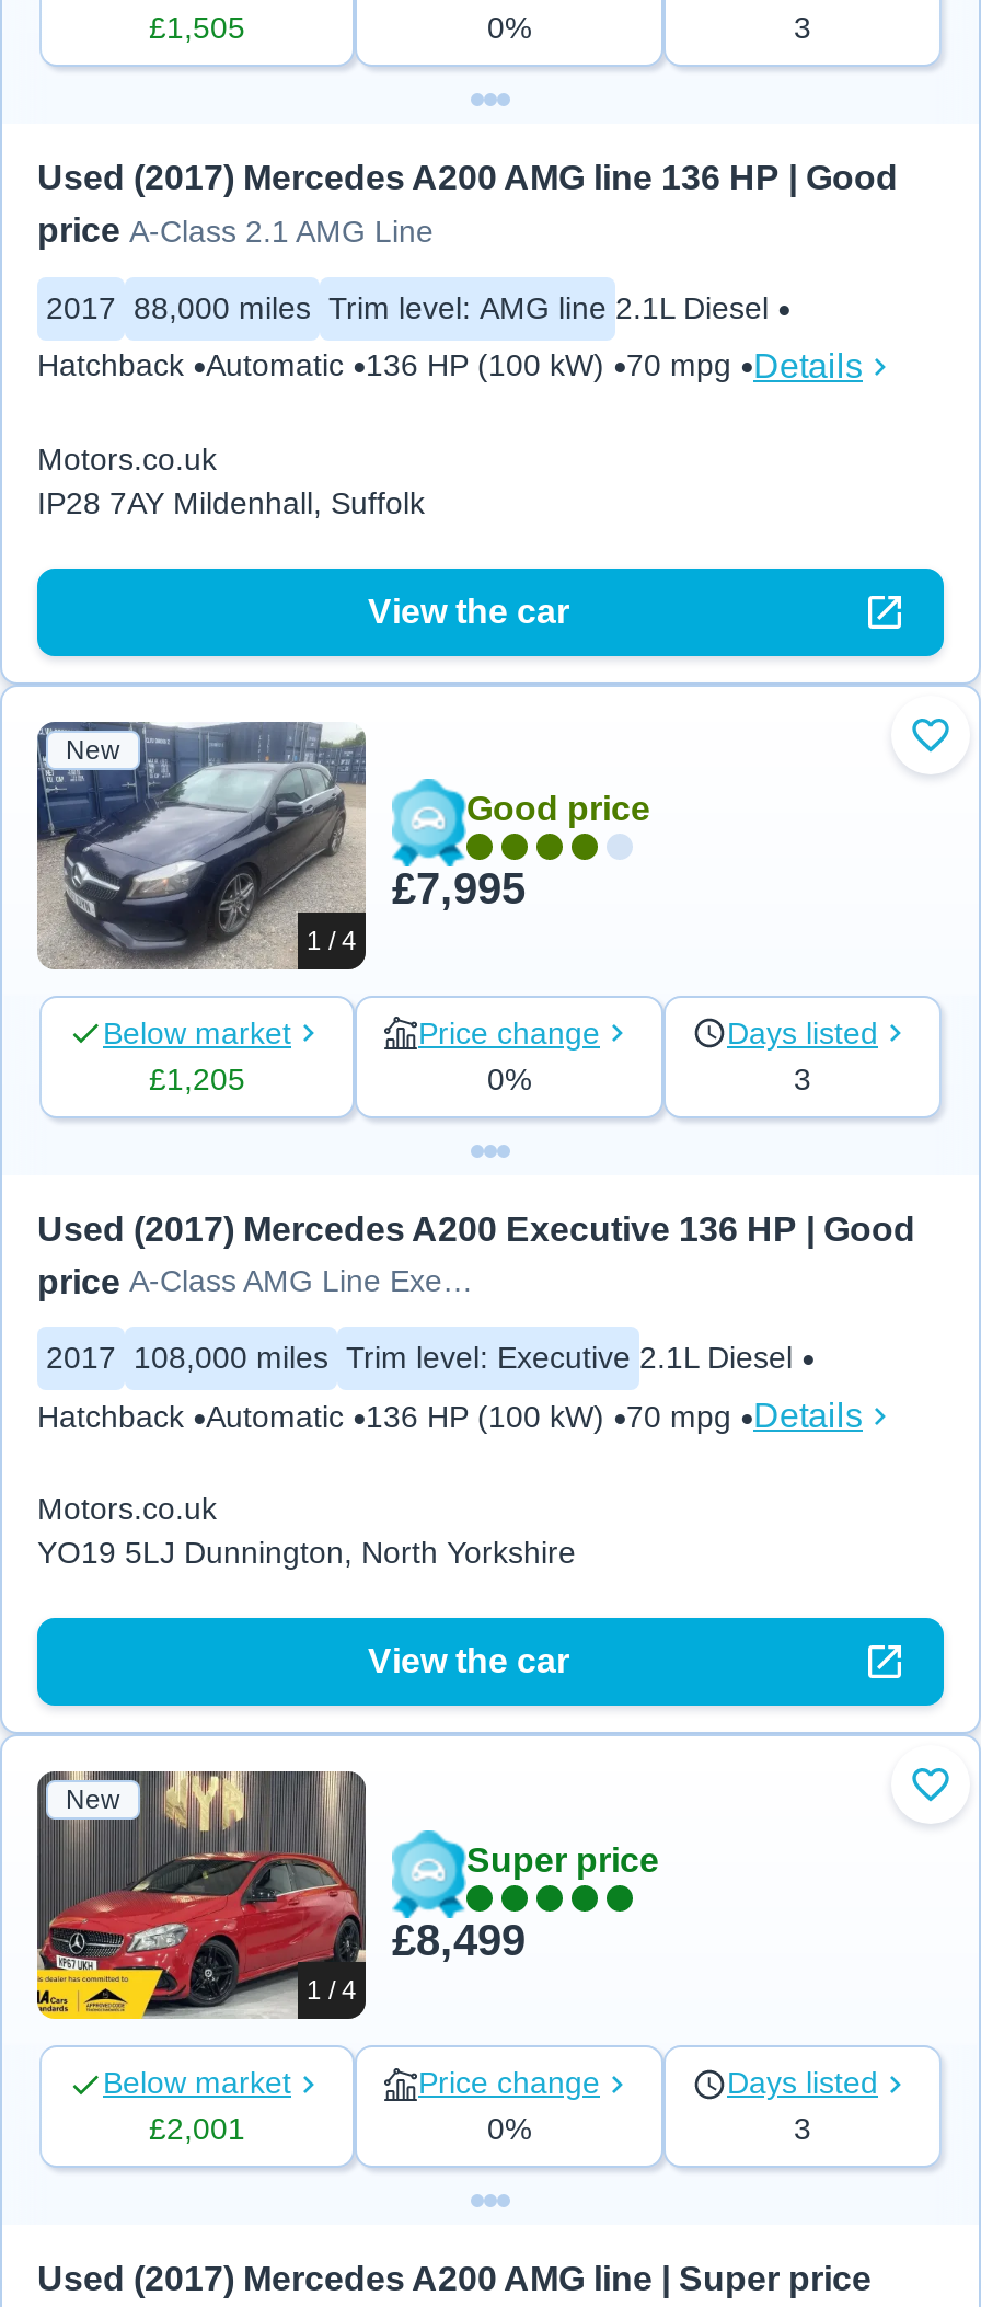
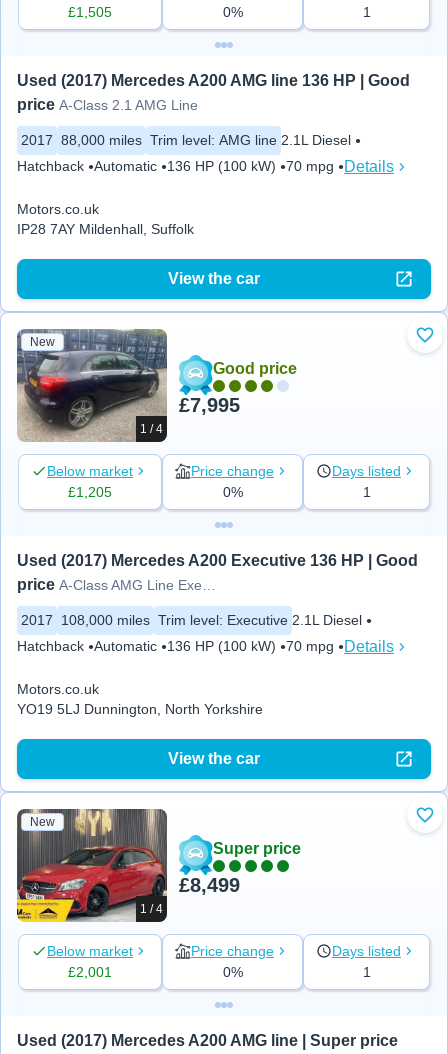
- 3
+ 1

- [image]
+ [image]

- 3
+ 1

- 3
+ 1
